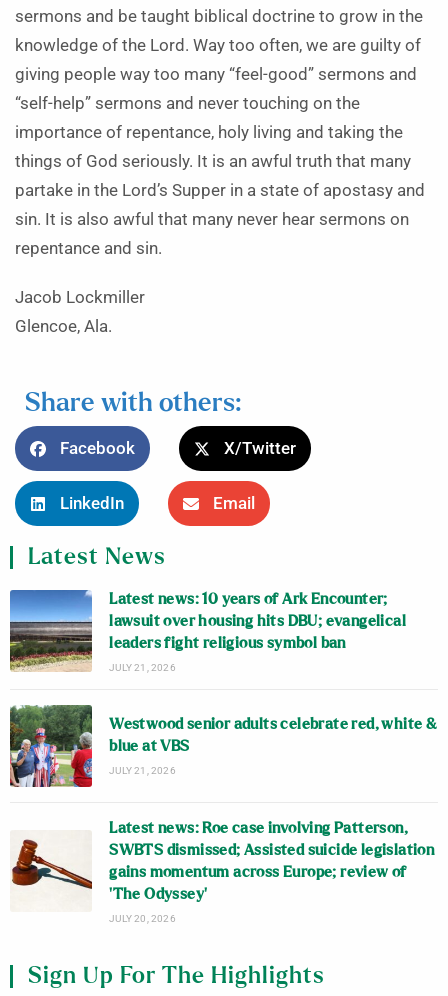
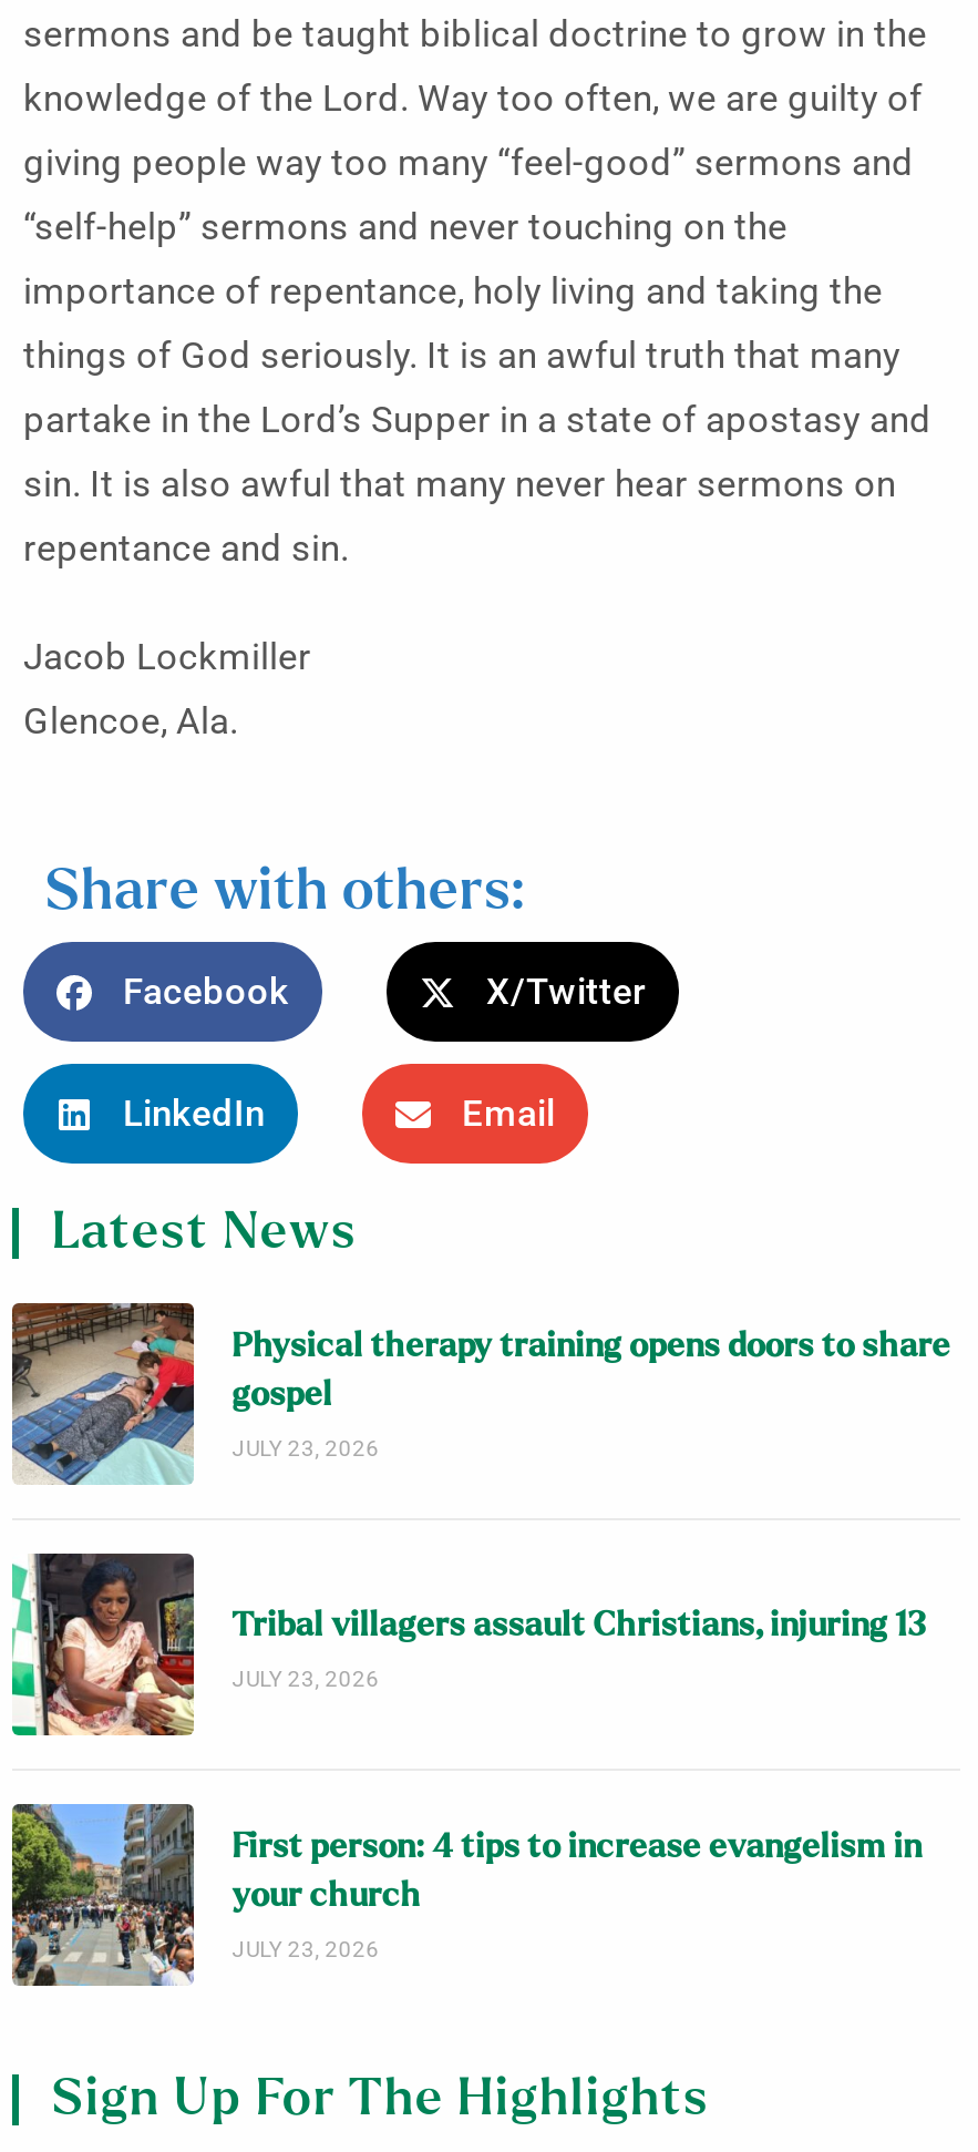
- [image]
- Latest news: 10 years of Ark Encounter;
- lawsuit over housing hits DBU; evangelical
- leaders fight religious symbol ban
- JULY 21, 2026
+ [image]
+ Physical therapy training opens doors to share
+ gospel
+ JULY 23, 2026

- [image]
- Westwood senior adults celebrate red, white &
- blue at VBS
- JULY 21, 2026
+ [image]
+ Tribal villagers assault Christians, injuring 13
+ JULY 23, 2026

- [image]
- Latest news: Roe case involving Patterson,
- SWBTS dismissed; Assisted suicide legislation
- gains momentum across Europe; review of
- ‘The Odyssey’
- JULY 20, 2026
+ [image]
+ First person: 4 tips to increase evangelism in
+ your church
+ JULY 23, 2026
